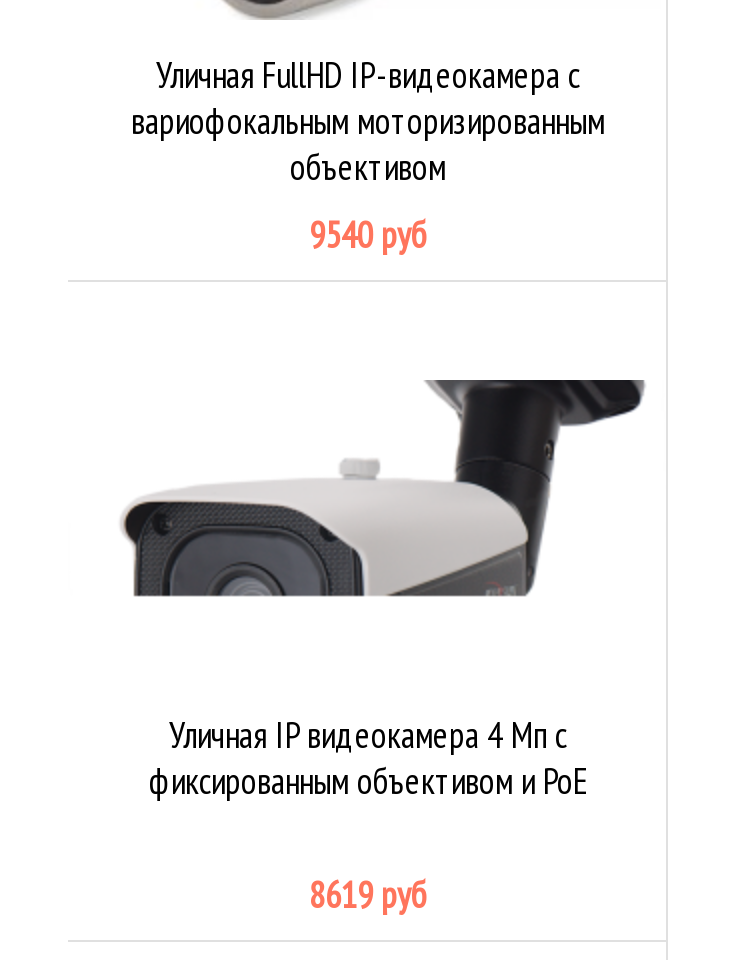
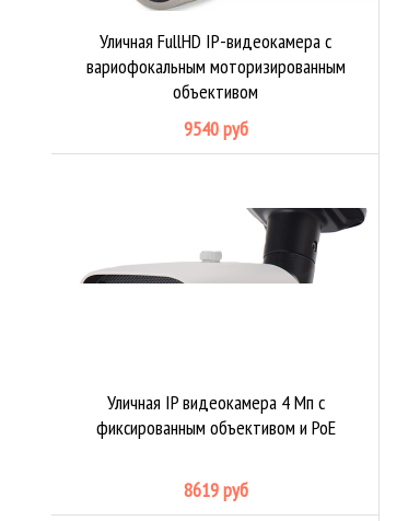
- [image]
